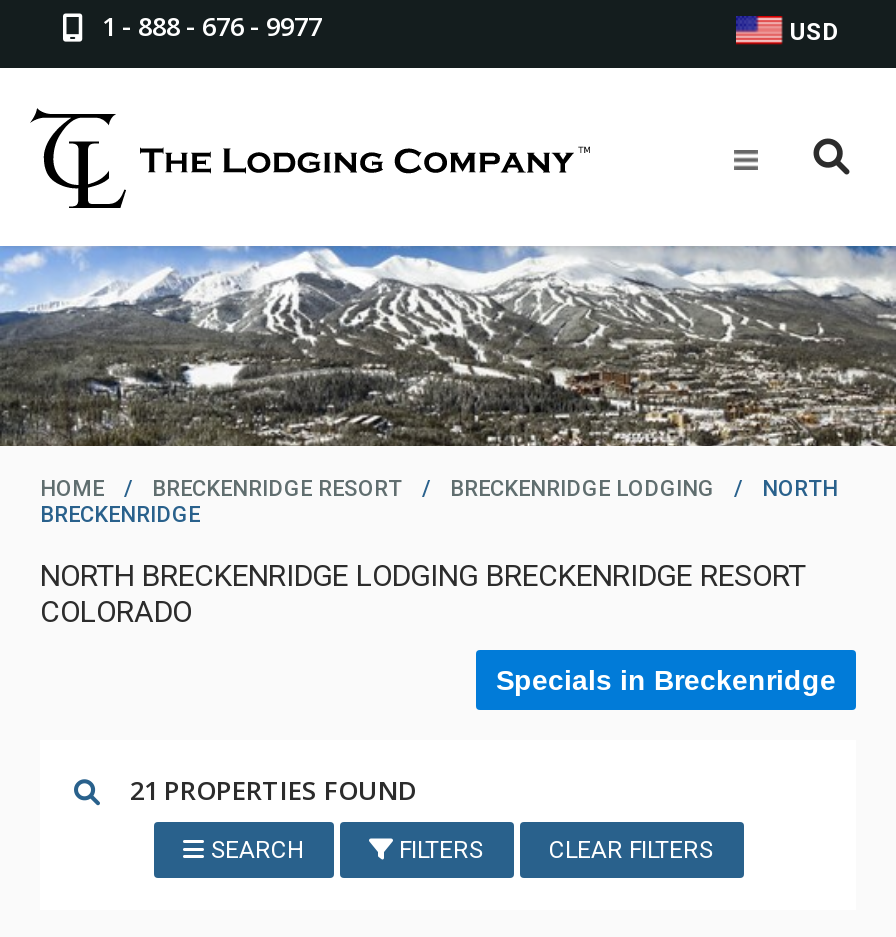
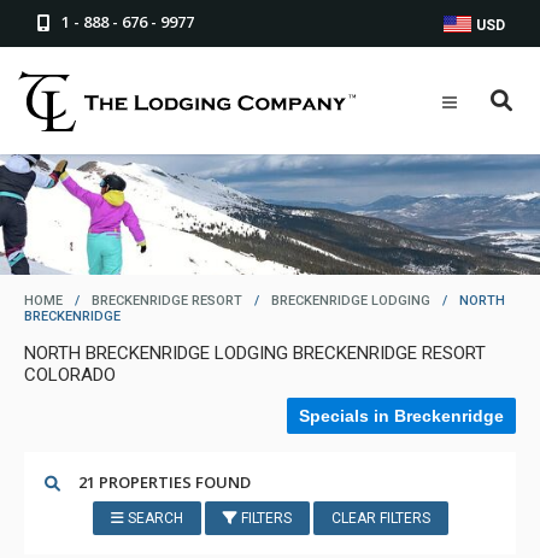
- [image]
+ [image]
